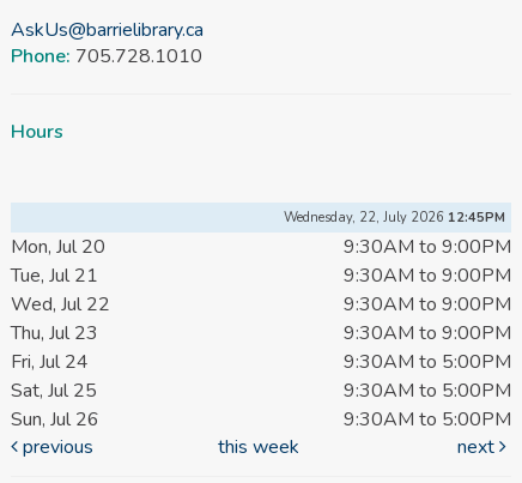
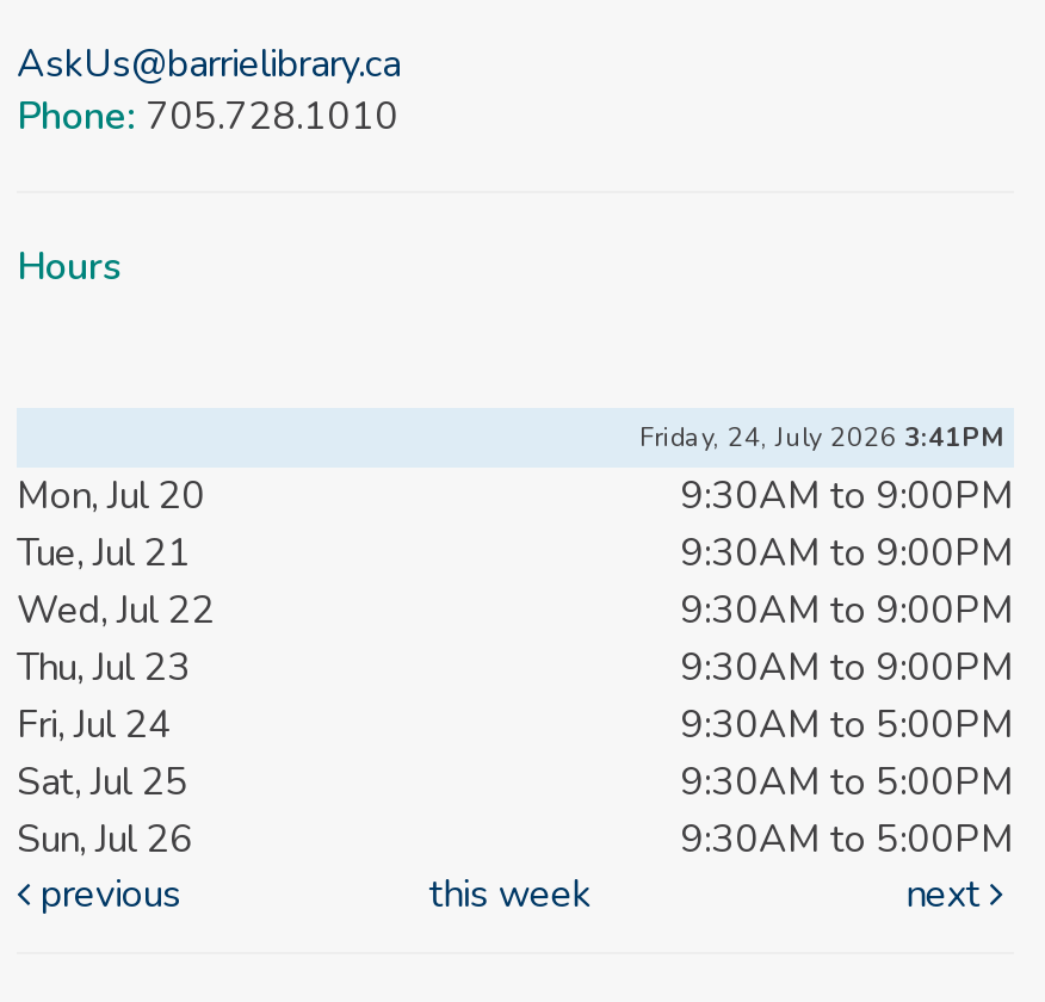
- Wednesday, 22, July 2026 12:45PM
+ Friday, 24, July 2026 3:41PM
